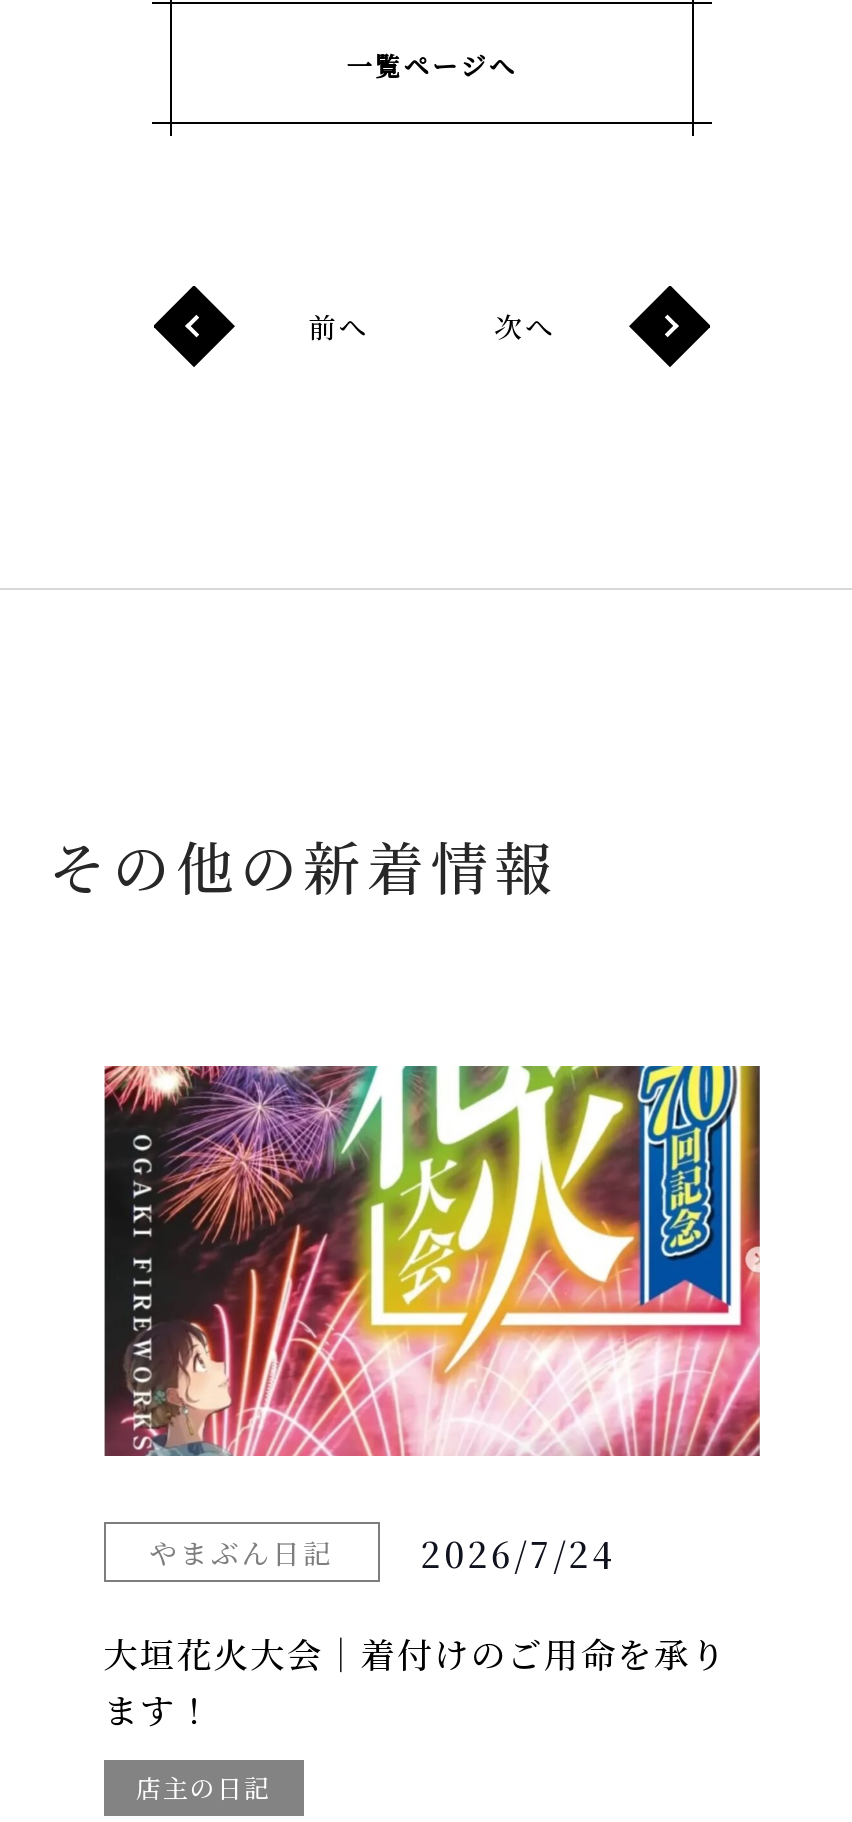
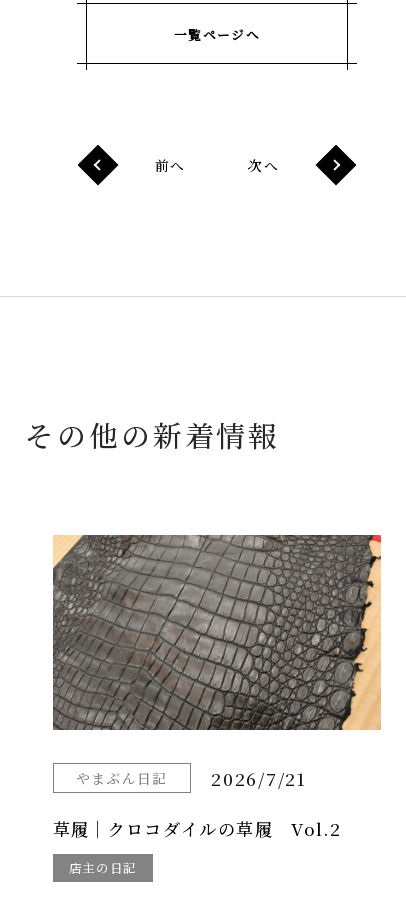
- [image]
- 2026/7/24
+ [image]
+ 2026/7/21

- 大垣花火大会｜着付けのご用命を承り
- ます！
+ 草履｜クロコダイルの草履 Vol.2
